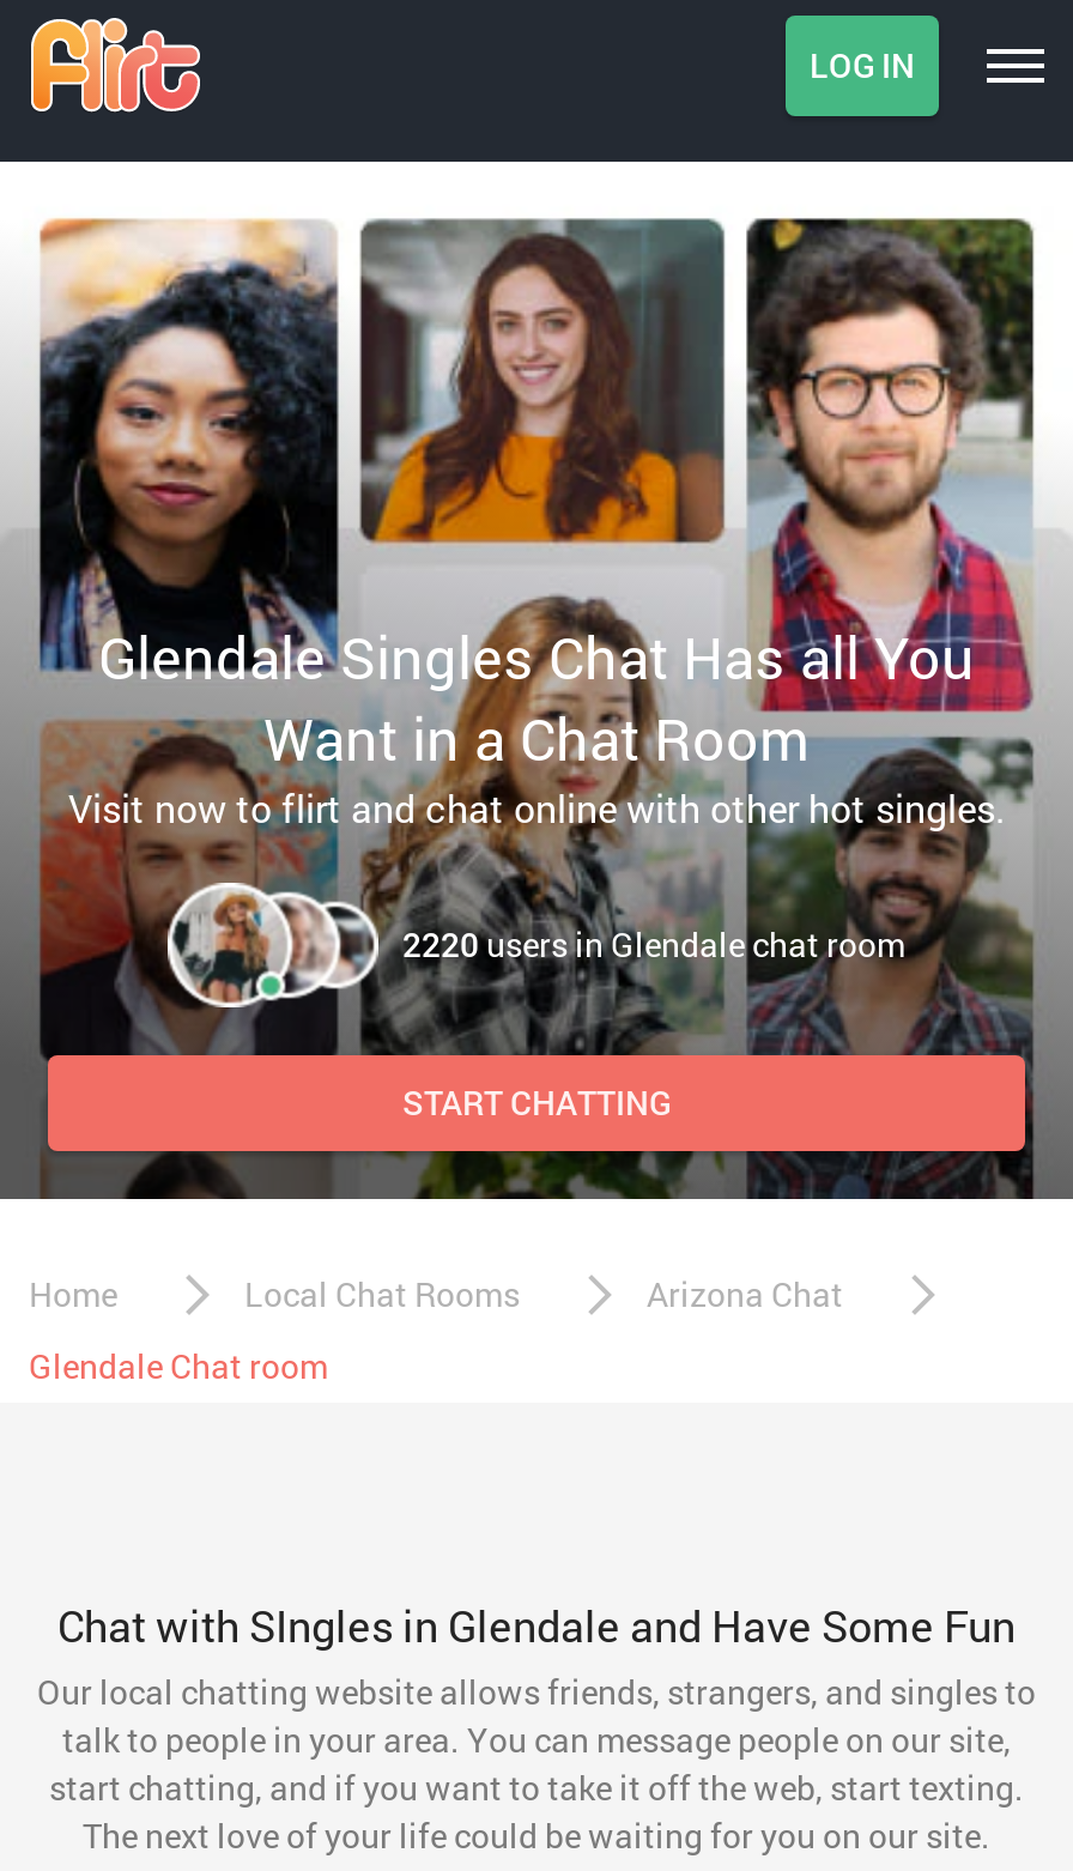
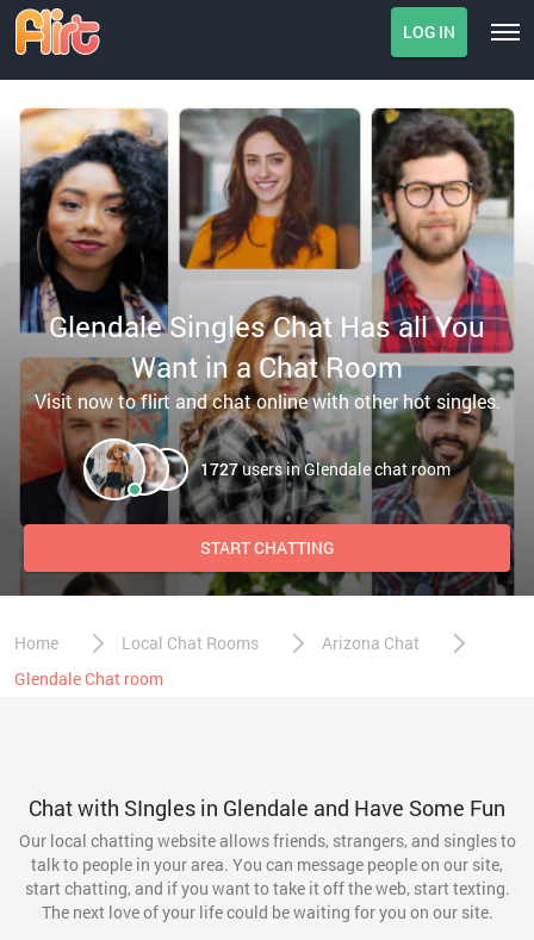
- 2220 users in Glendale chat room
+ 1727 users in Glendale chat room
